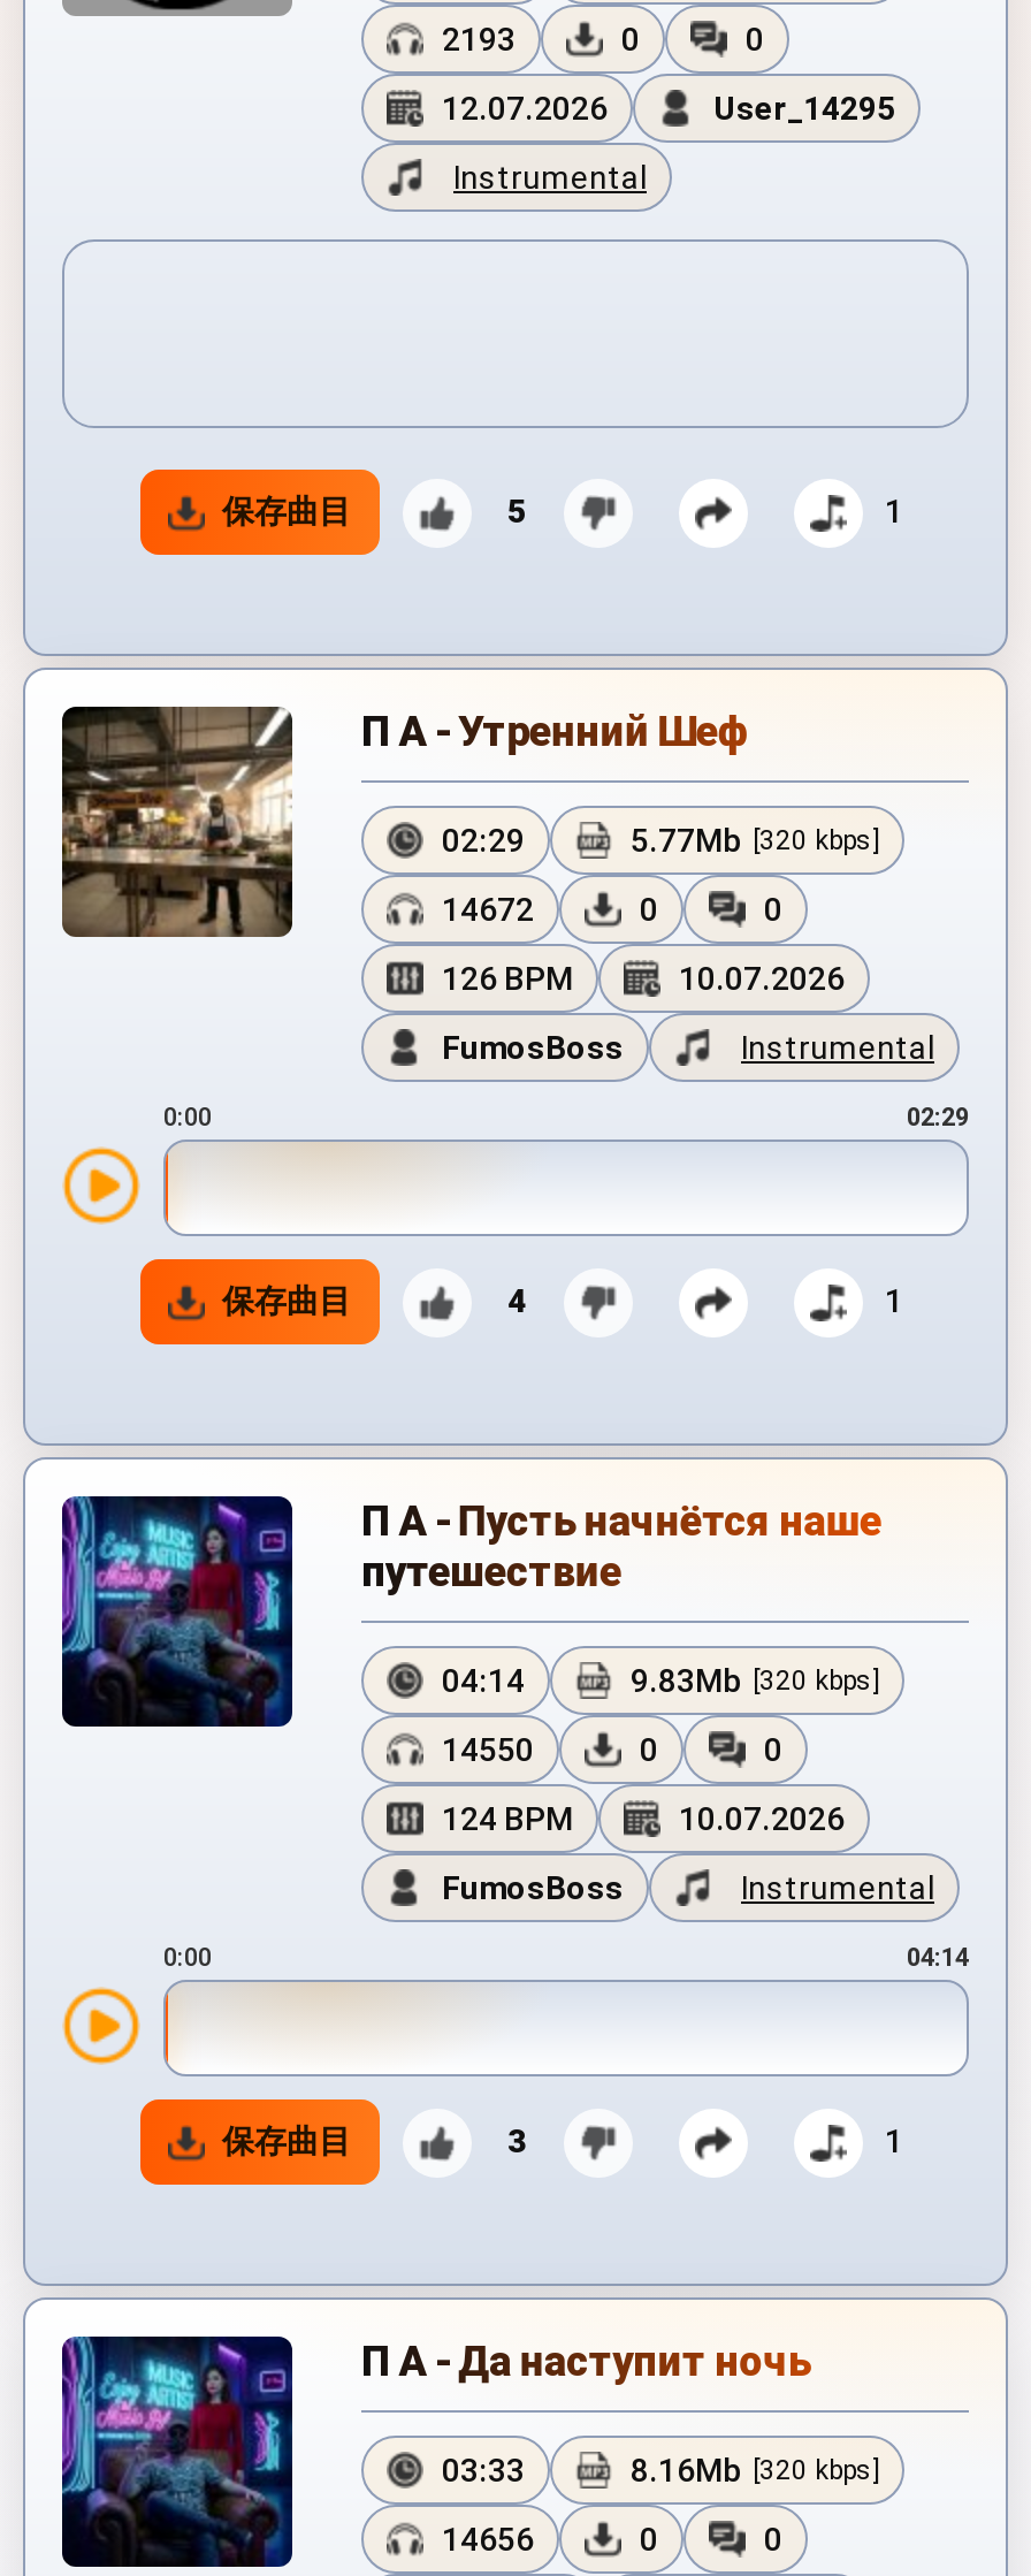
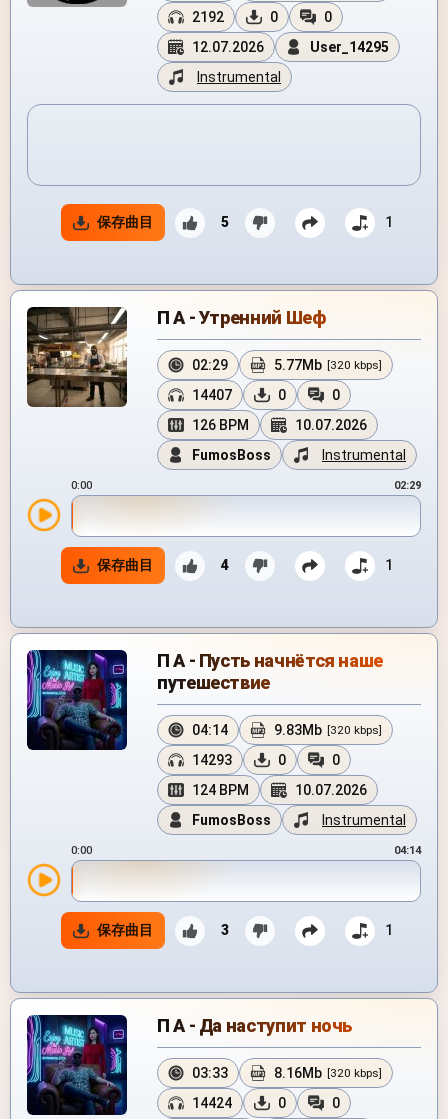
- 2193
+ 2192

- 14672
+ 14407

- 14550
+ 14293

- 14656
+ 14424
